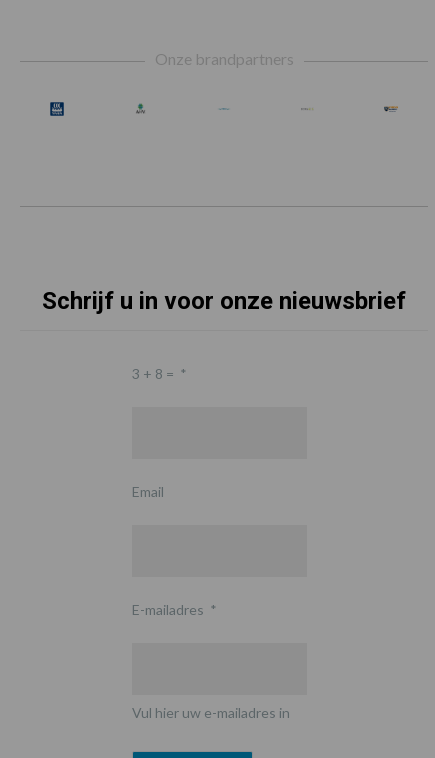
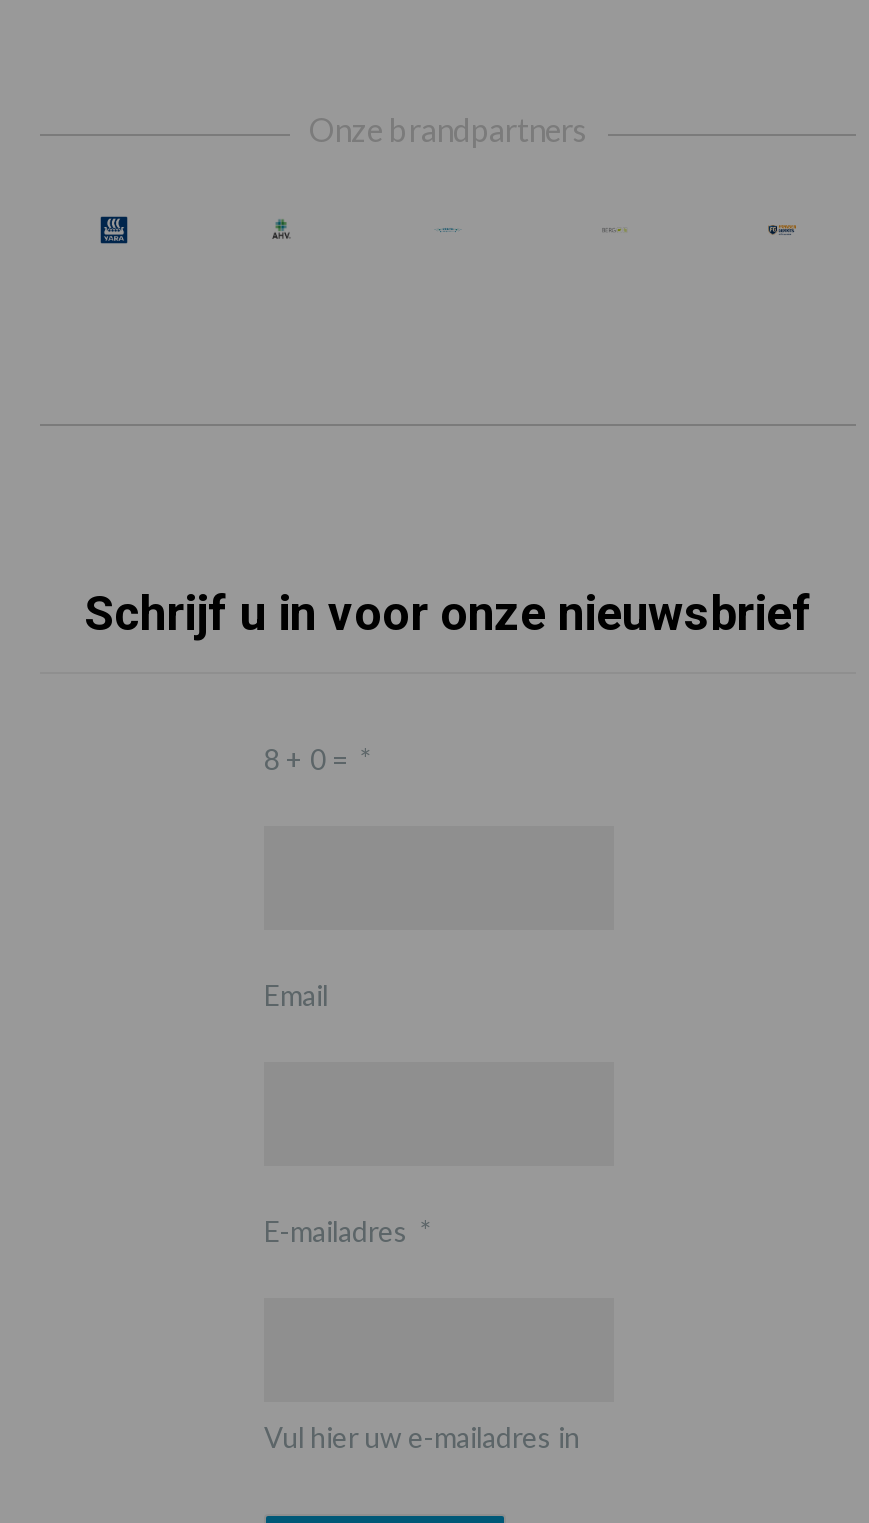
- 3 + 8 = *
+ 8 + 0 = *
